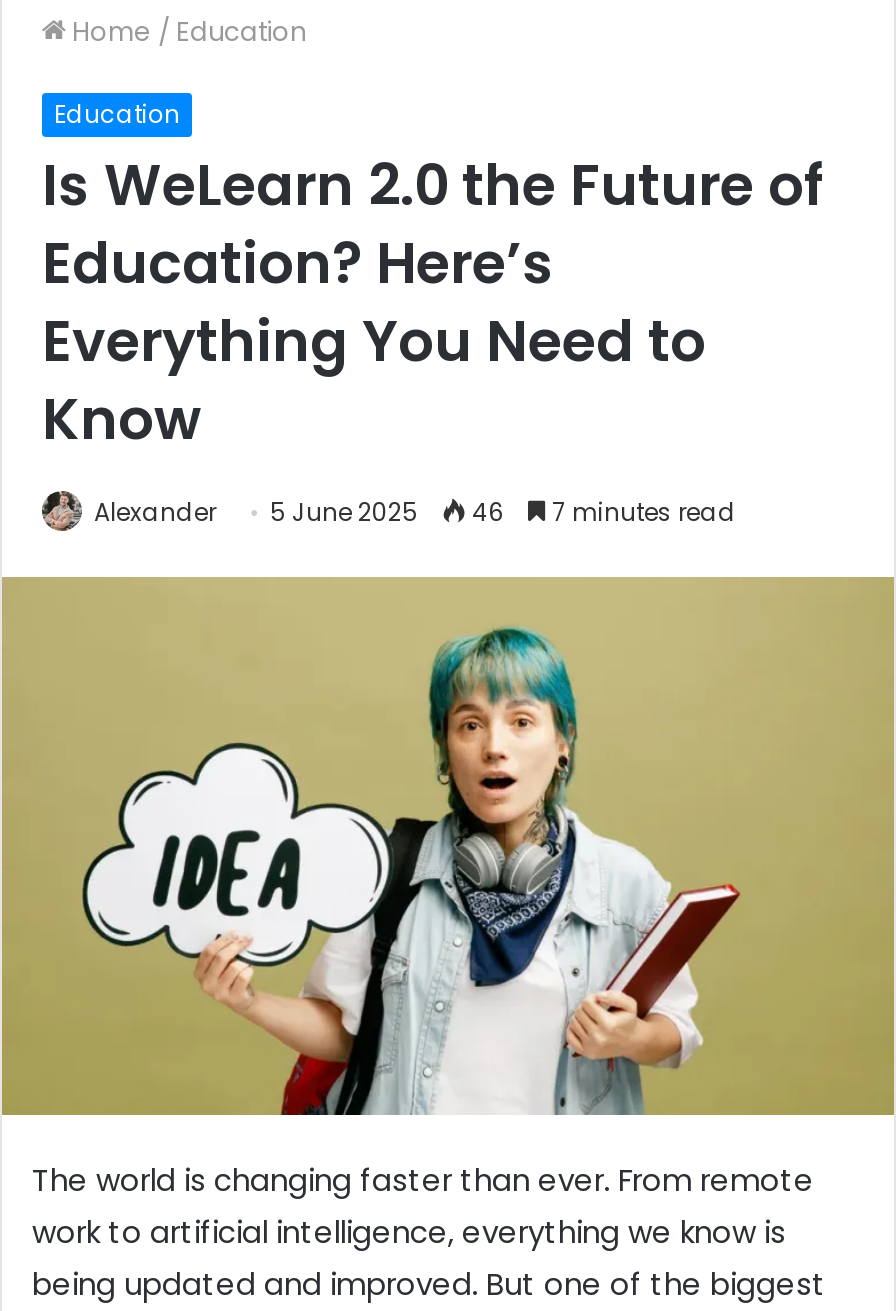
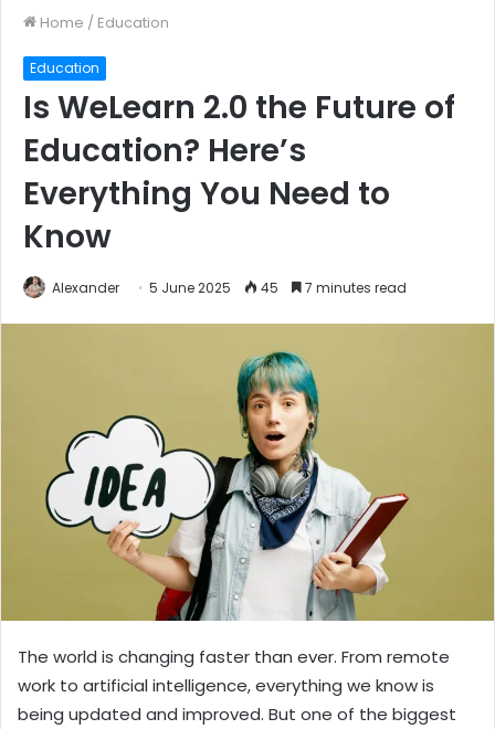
- Alexander 5 June 2025 46 7 minutes read
+ Alexander 5 June 2025 45 7 minutes read
